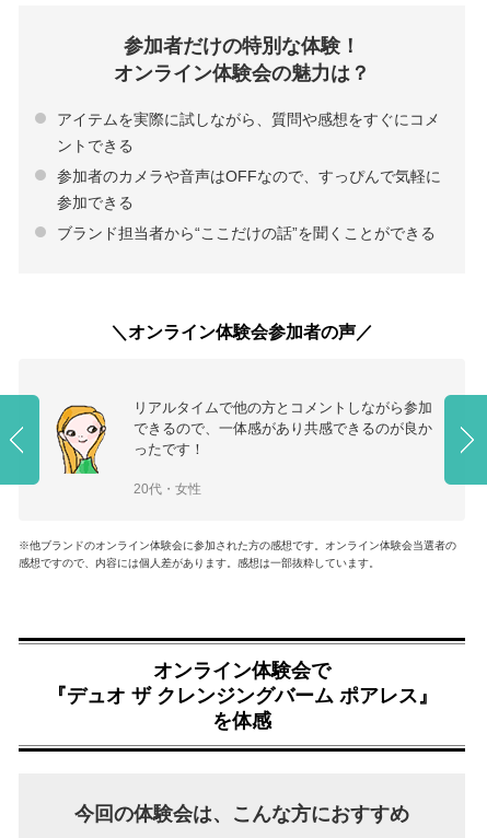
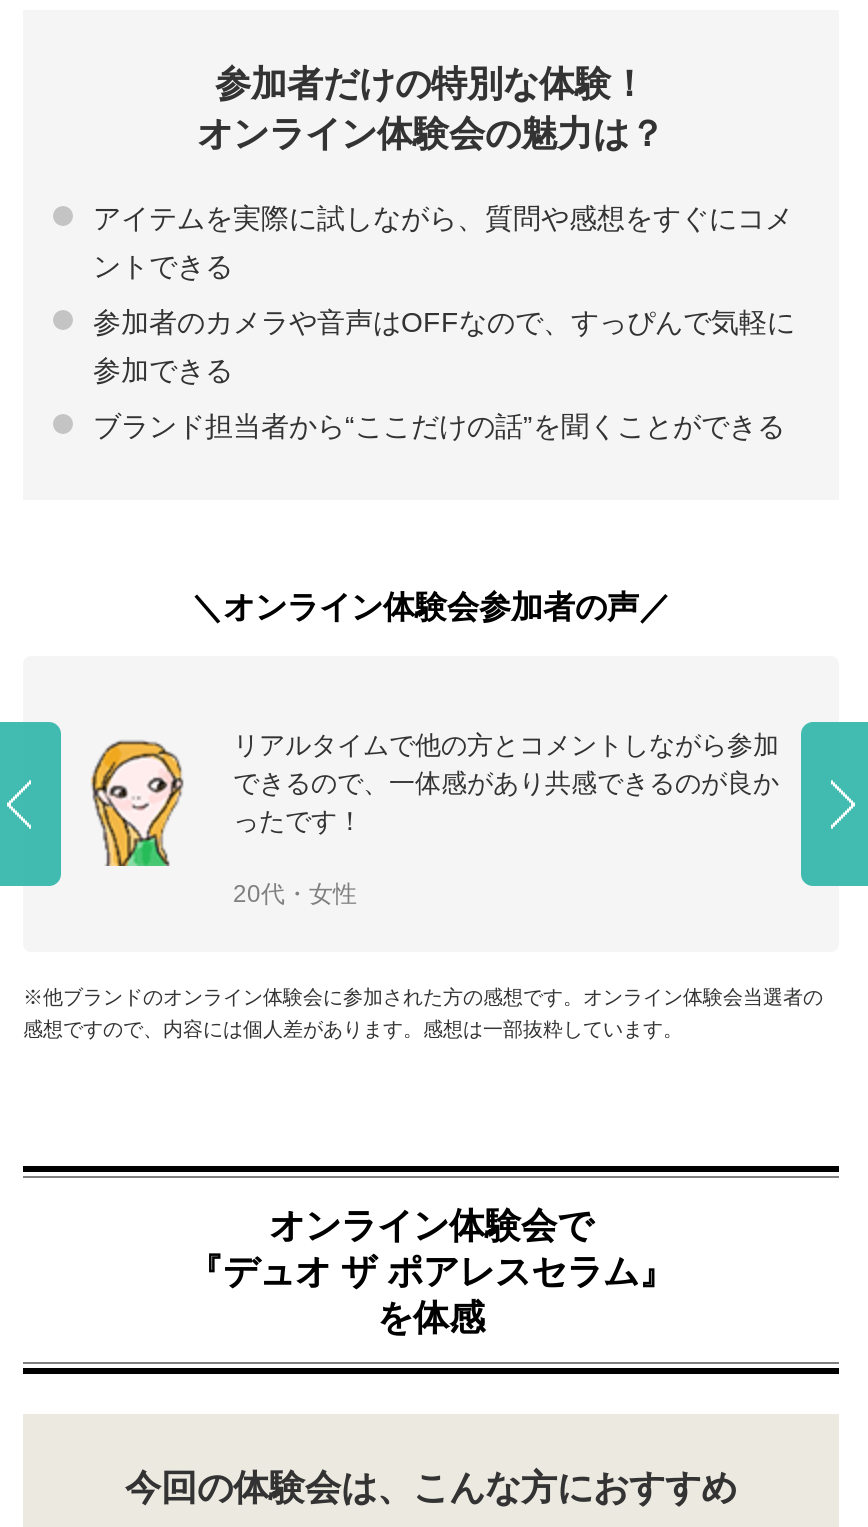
- 『デュオ ザ クレンジングバーム ポアレス』
+ 『デュオ ザ ポアレスセラム』
